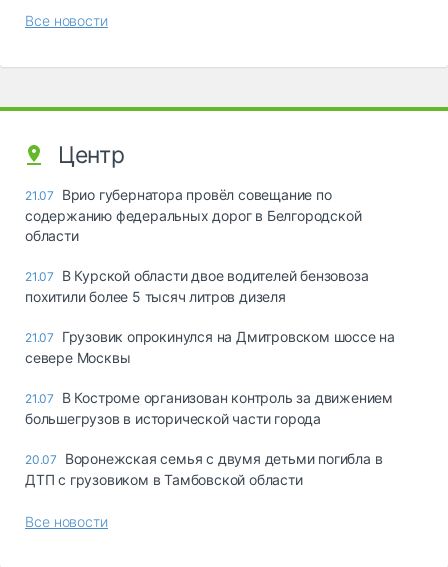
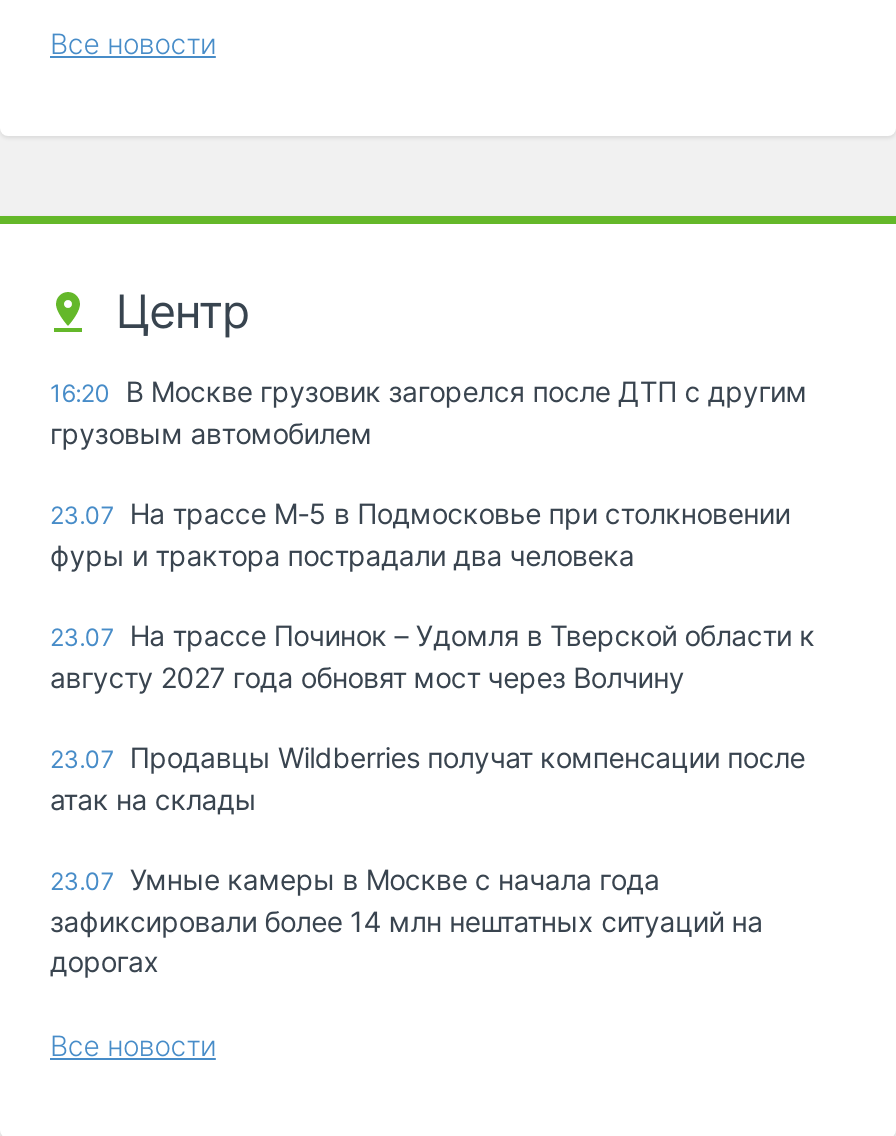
- 21.07 Врио губернатора провёл совещание по
- содержанию федеральных дорог в Белгородской
- области
+ 16:20 В Москве грузовик загорелся после ДТП с другим
+ грузовым автомобилем

- 21.07 В Курской области двое водителей бензовоза
- похитили более 5 тысяч литров дизеля
+ 23.07 На трассе М-5 в Подмосковье при столкновении
+ фуры и трактора пострадали два человека

- 21.07 Грузовик опрокинулся на Дмитровском шоссе на
- севере Москвы
+ 23.07 На трассе Починок – Удомля в Тверской области к
+ августу 2027 года обновят мост через Волчину

- 21.07 В Костроме организован контроль за движением
- большегрузов в исторической части города
+ 23.07 Продавцы Wildberries получат компенсации после
+ атак на склады

- 20.07 Воронежская семья с двумя детьми погибла в
- ДТП с грузовиком в Тамбовской области
+ 23.07 Умные камеры в Москве с начала года
+ зафиксировали более 14 млн нештатных ситуаций на
+ дорогах
